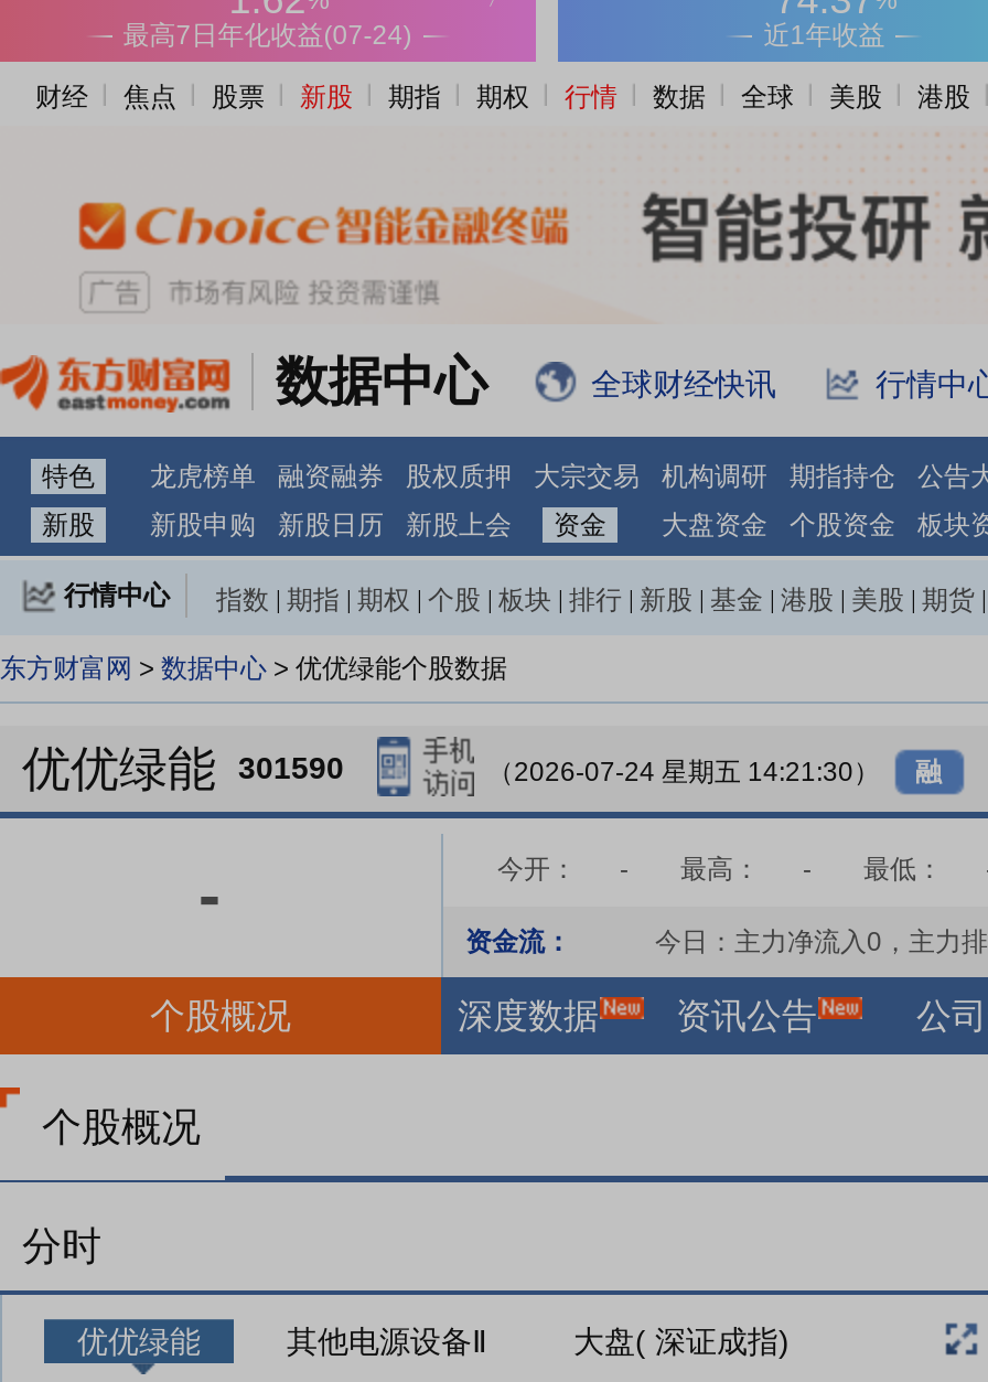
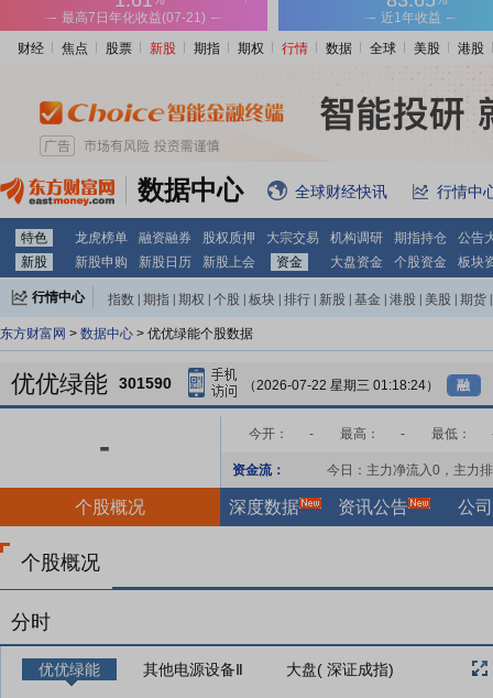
- （2026-07-24 星期五 14:21:30） 融
+ （2026-07-22 星期三 01:18:24） 融
